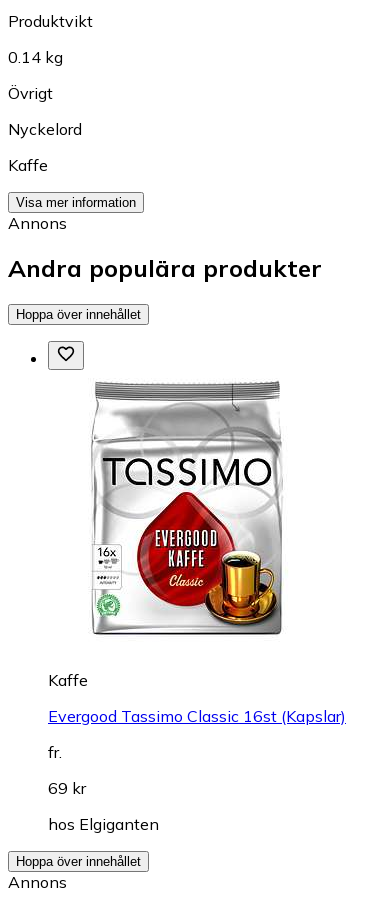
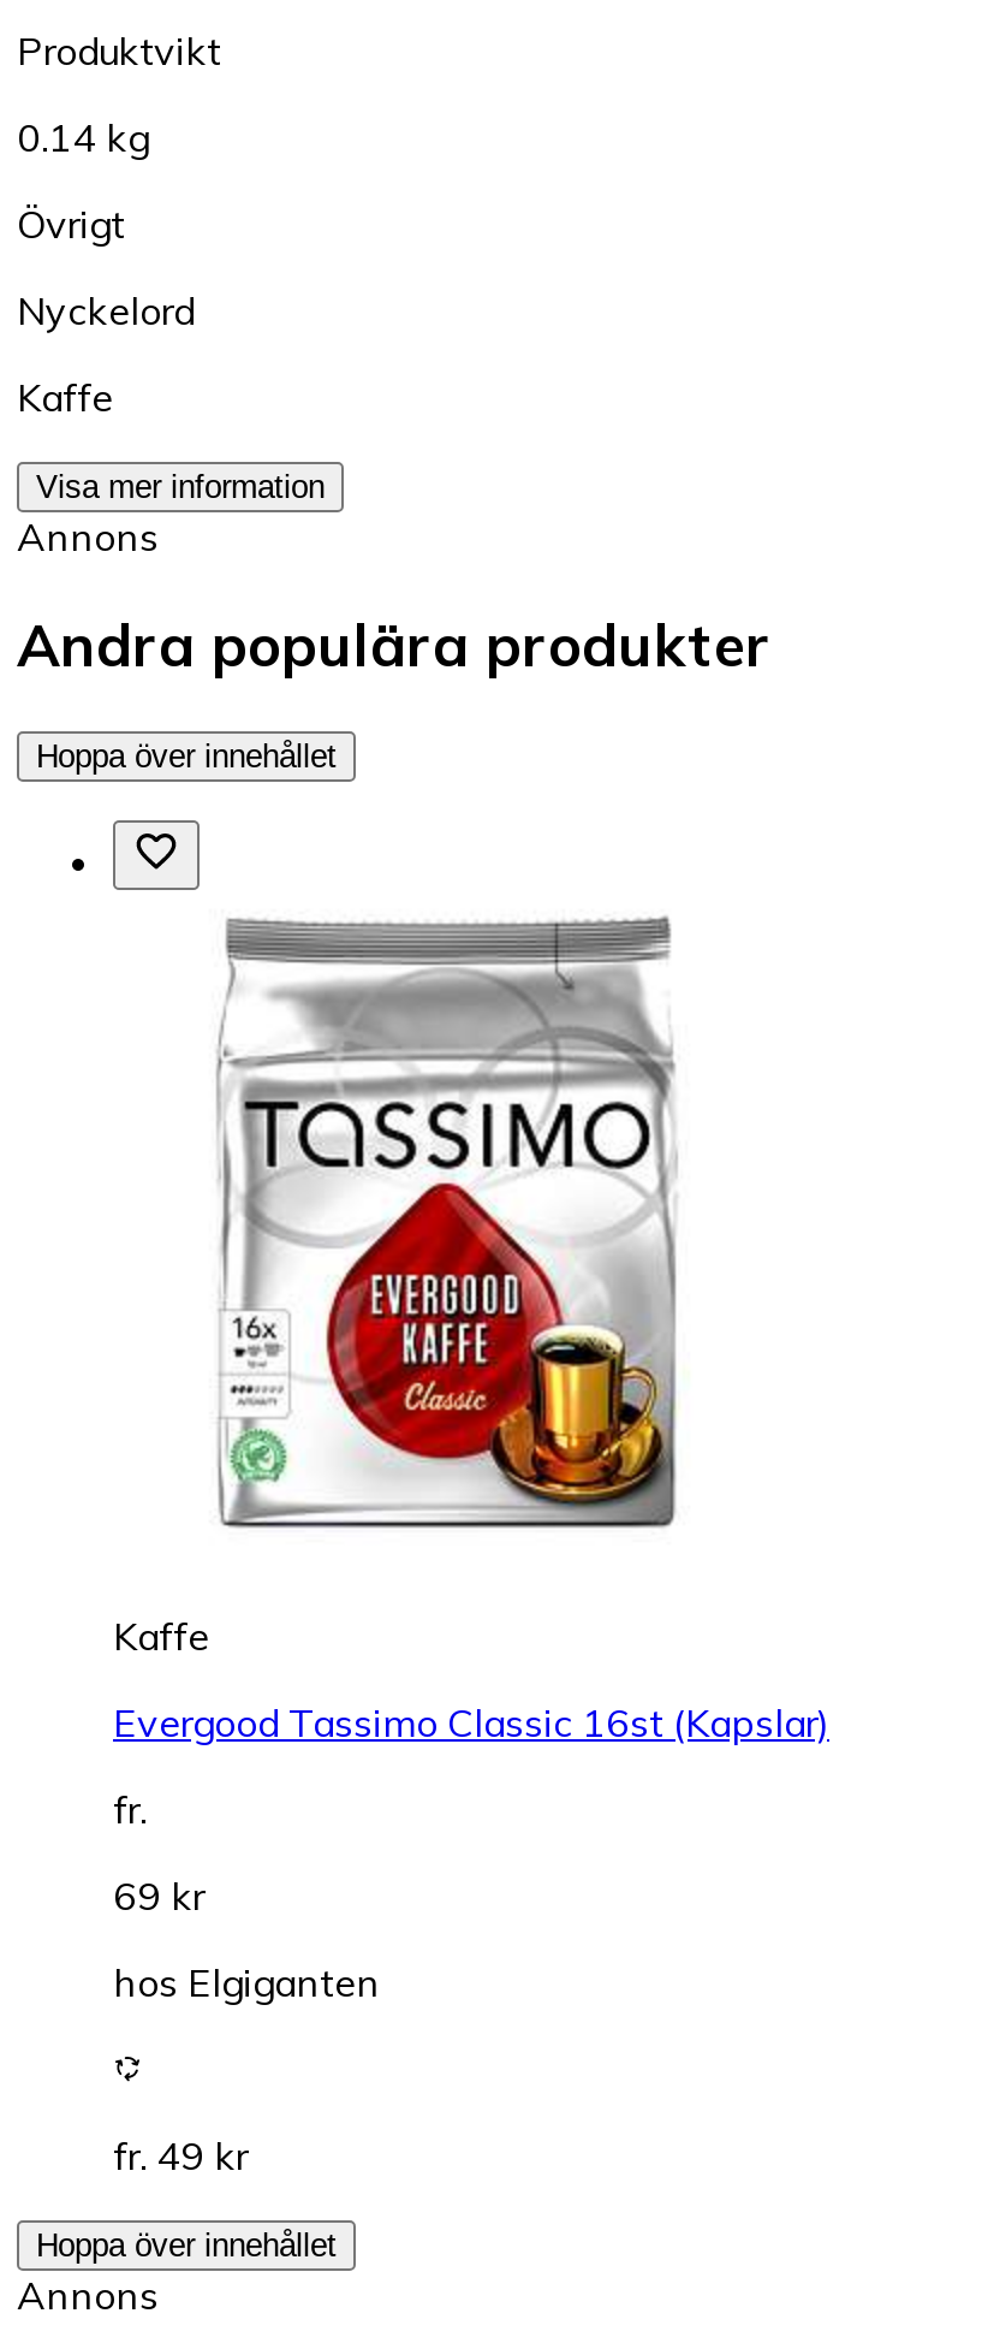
+ fr. 49 kr
